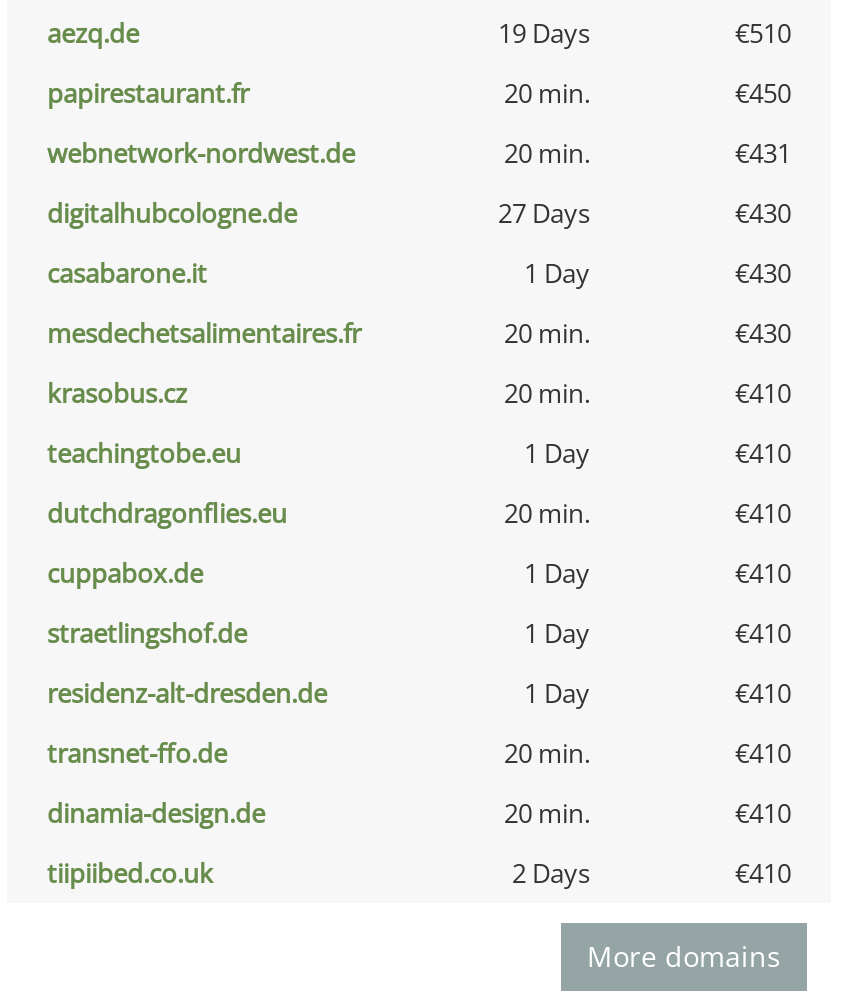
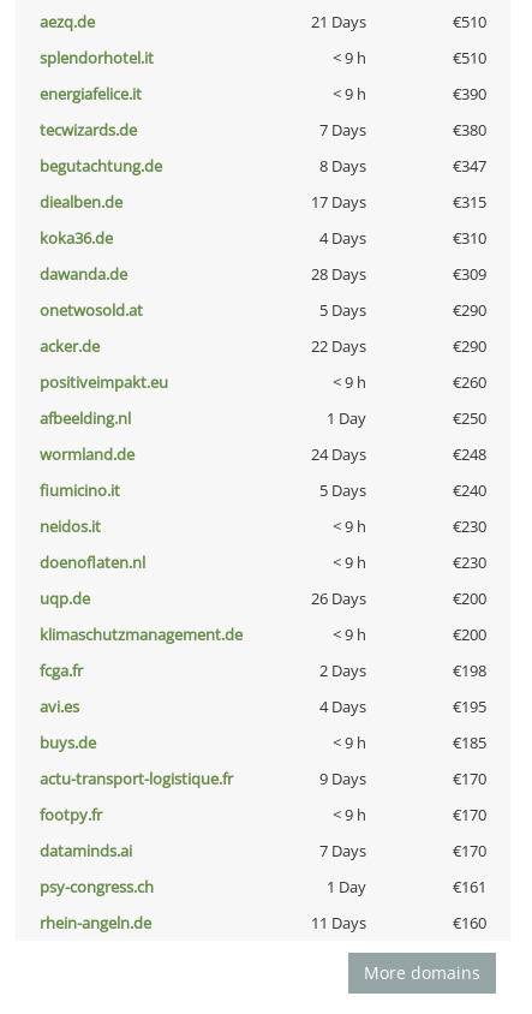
- 19 Days
+ 21 Days

- papirestaurant.fr
- 20 min.
- €450
- webnetwork-nordwest.de
- 20 min.
- €431
- digitalhubcologne.de
- 27 Days
- €430
- casabarone.it
+ splendorhotel.it
+ < 9 h
+ €510
+ energiafelice.it
+ < 9 h
+ €390
+ tecwizards.de
+ 7 Days
+ €380
+ begutachtung.de
+ 8 Days
+ €347
+ diealben.de
+ 17 Days
+ €315
+ koka36.de
+ 4 Days
+ €310
+ dawanda.de
+ 28 Days
+ €309
+ onetwosold.at
+ 5 Days
+ €290
+ acker.de
+ 22 Days
+ €290
+ positiveimpakt.eu
+ < 9 h
+ €260
+ afbeelding.nl

- €430
- mesdechetsalimentaires.fr
- 20 min.
- €430
- krasobus.cz
- 20 min.
- €410
- teachingtobe.eu
- 1 Day
- €410
- dutchdragonflies.eu
- 20 min.
- €410
- cuppabox.de
- 1 Day
- €410
- straetlingshof.de
- 1 Day
- €410
- residenz-alt-dresden.de
- 1 Day
- €410
- transnet-ffo.de
- 20 min.
- €410
- dinamia-design.de
- 20 min.
- €410
- tiipiibed.co.uk
+ €250
+ wormland.de
+ 24 Days
+ €248
+ fiumicino.it
+ 5 Days
+ €240
+ neidos.it
+ < 9 h
+ €230
+ doenoflaten.nl
+ < 9 h
+ €230
+ uqp.de
+ 26 Days
+ €200
+ klimaschutzmanagement.de
+ < 9 h
+ €200
+ fcga.fr

- €410
+ €198
+ avi.es
+ 4 Days
+ €195
+ buys.de
+ < 9 h
+ €185
+ actu-transport-logistique.fr
+ 9 Days
+ €170
+ footpy.fr
+ < 9 h
+ €170
+ dataminds.ai
+ 7 Days
+ €170
+ psy-congress.ch
+ 1 Day
+ €161
+ rhein-angeln.de
+ 11 Days
+ €160
